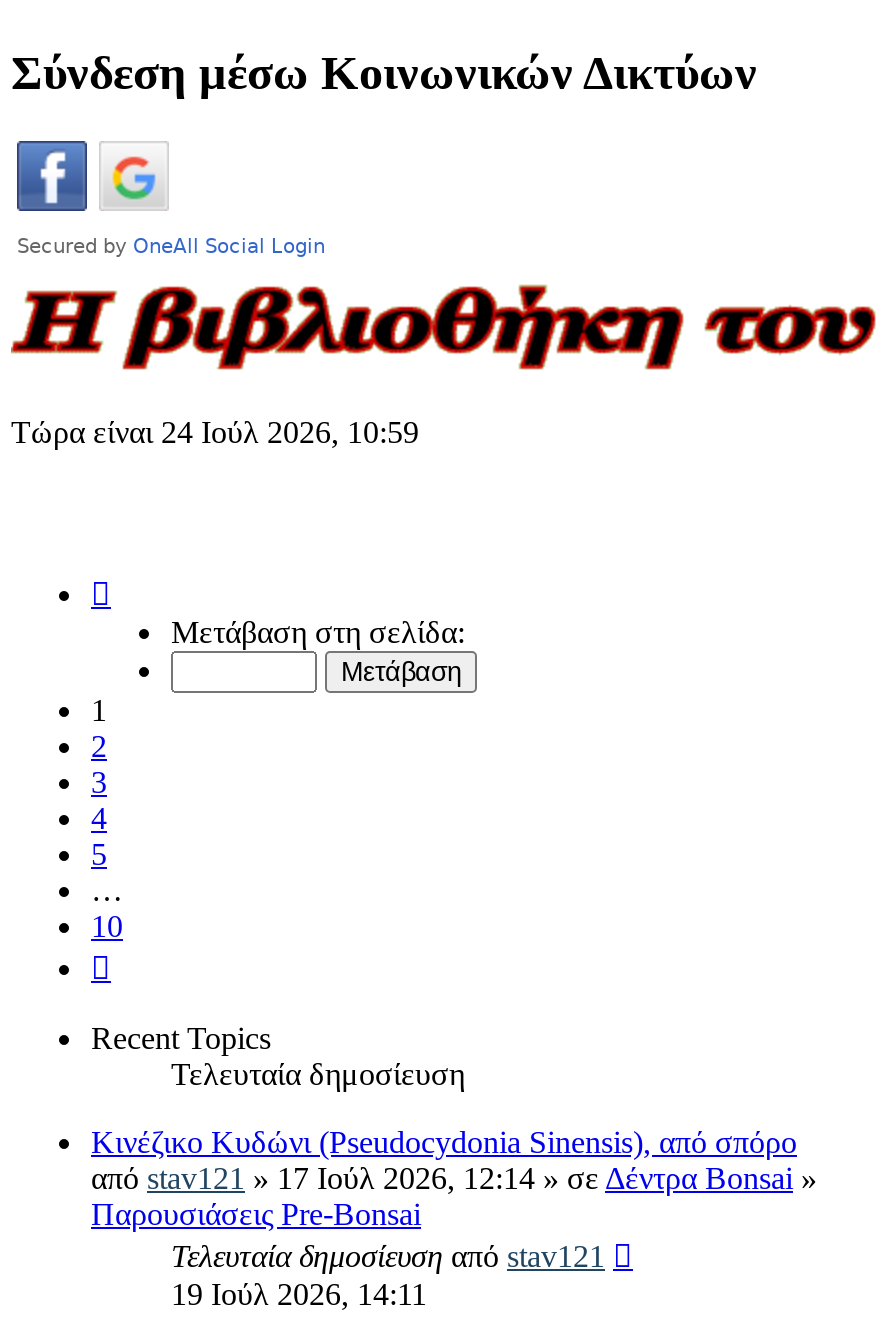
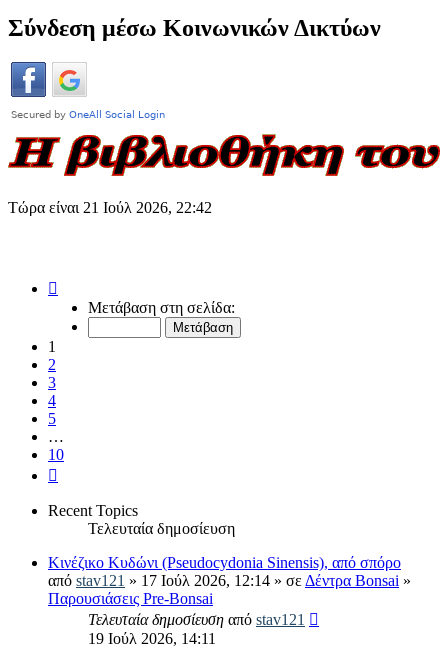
- Τώρα είναι 24 Ιούλ 2026, 10:59
+ Τώρα είναι 21 Ιούλ 2026, 22:42
